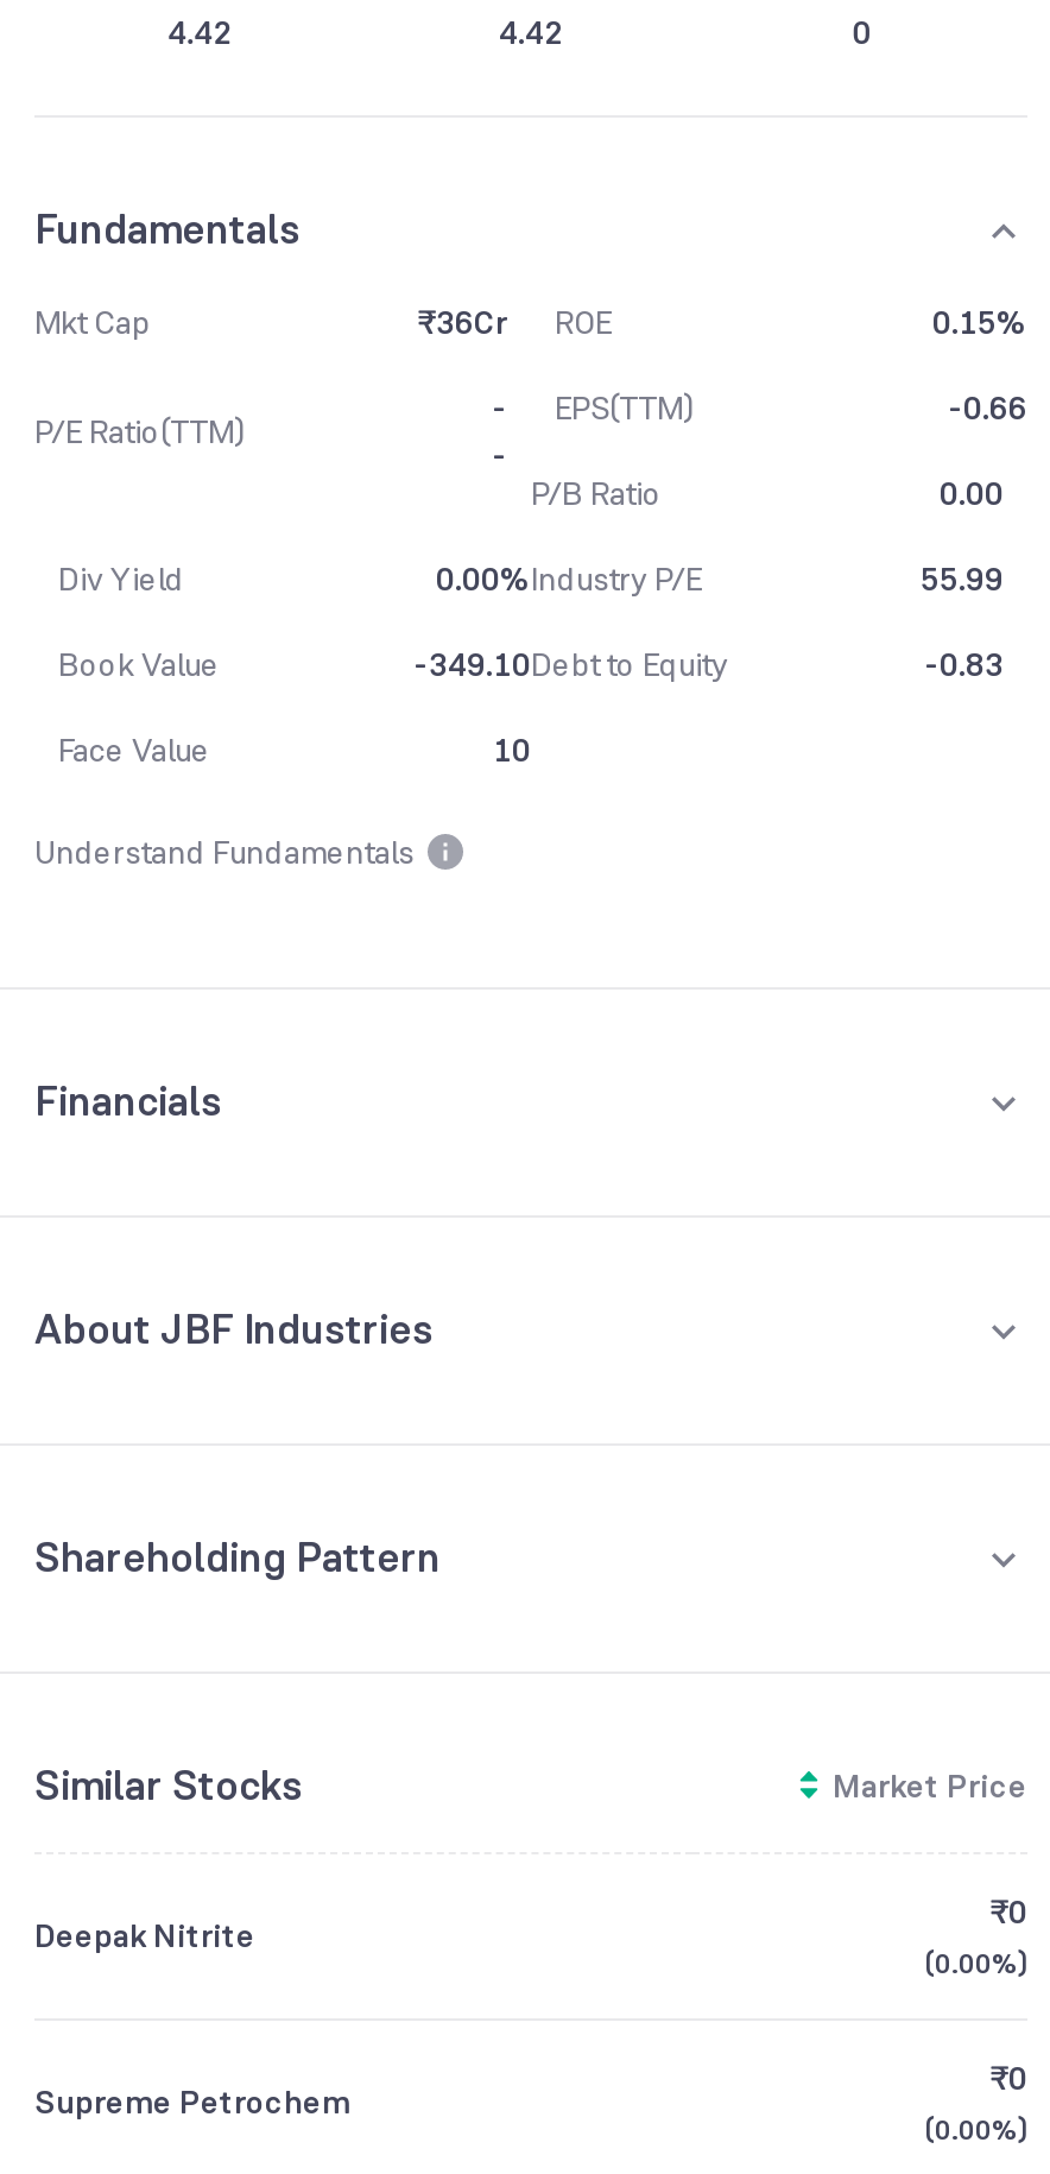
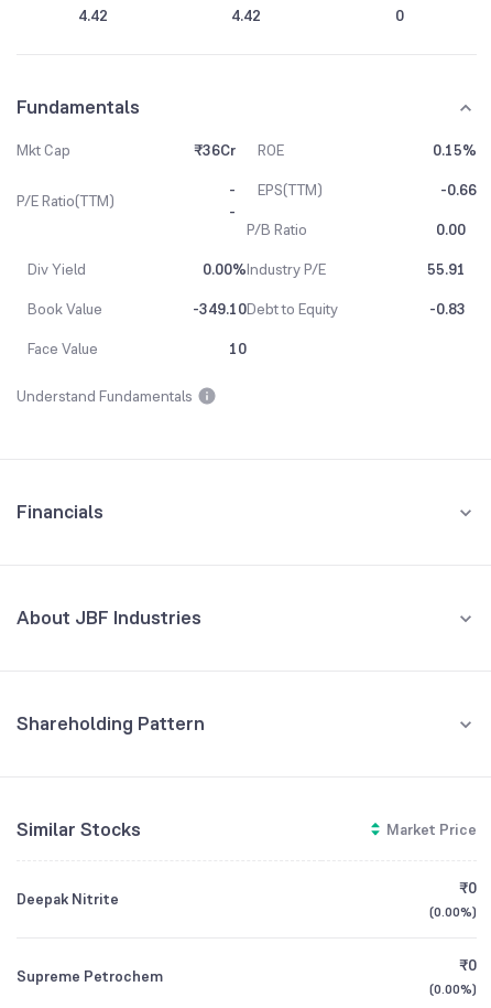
- 55.99
+ 55.91
